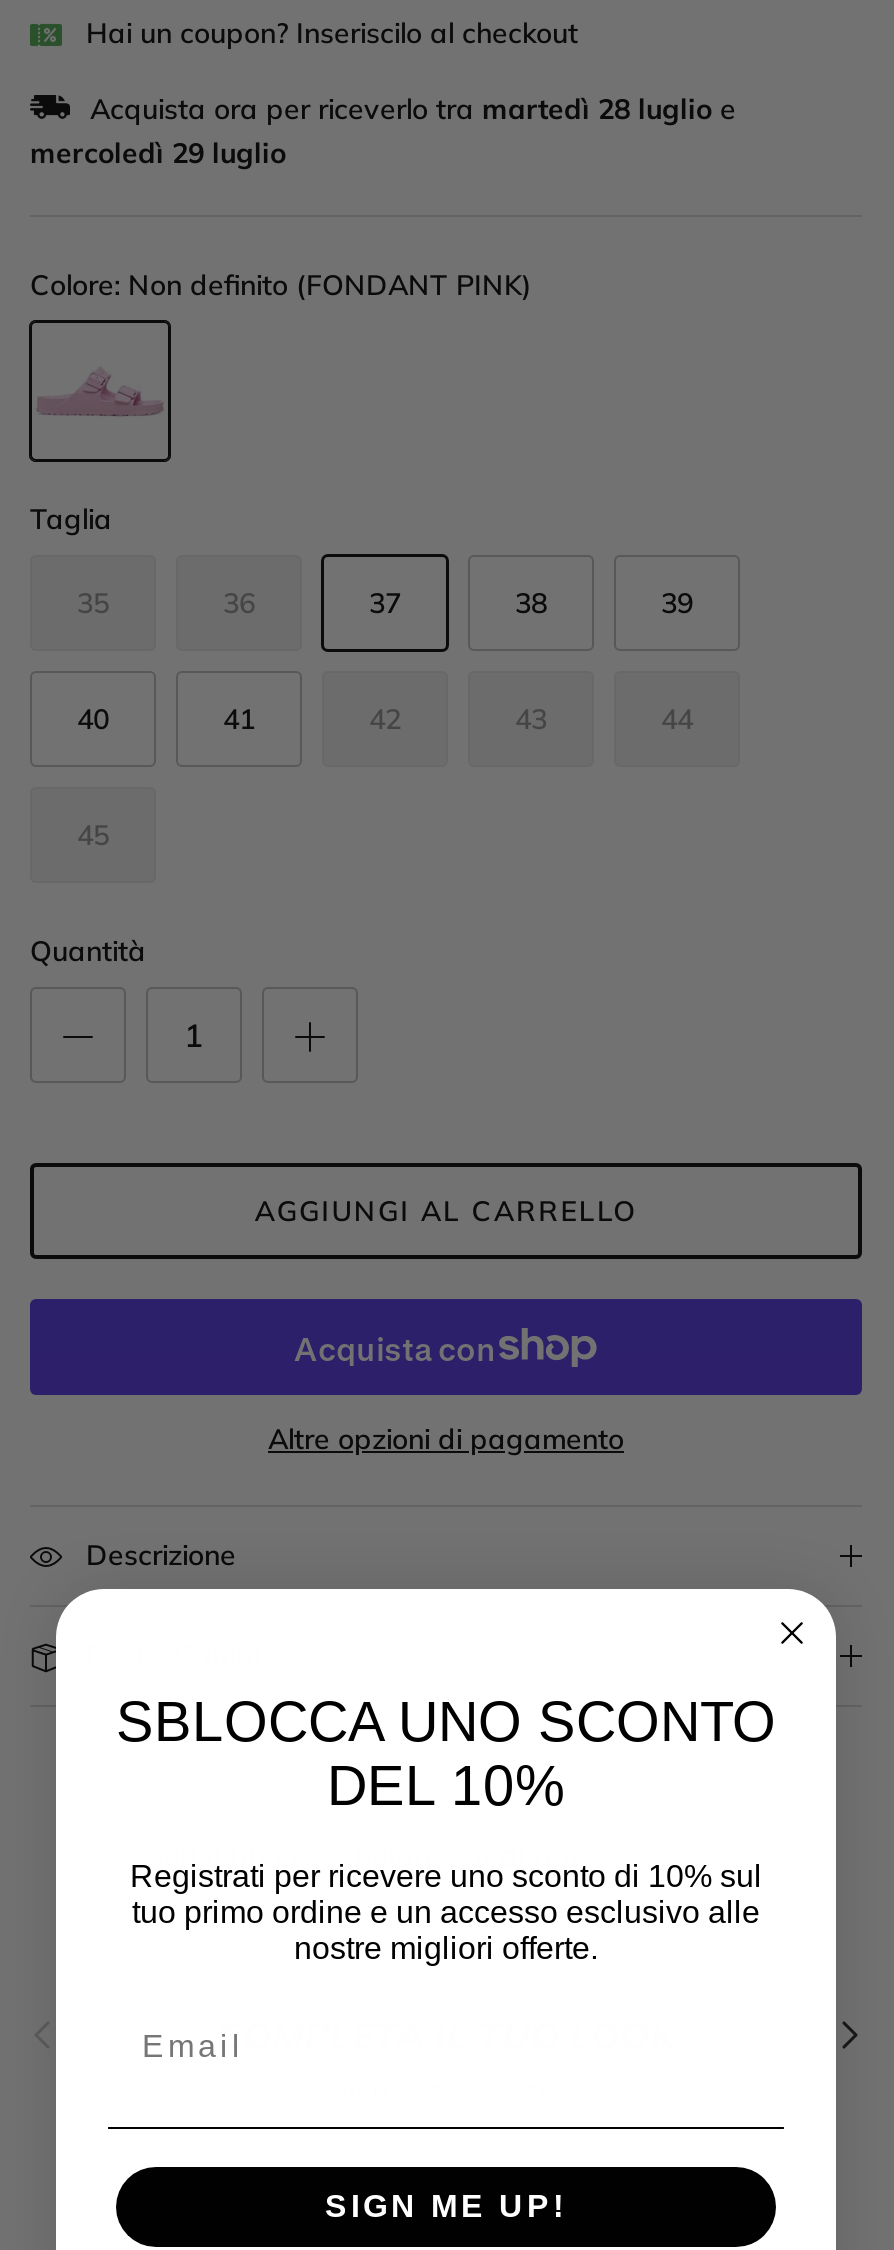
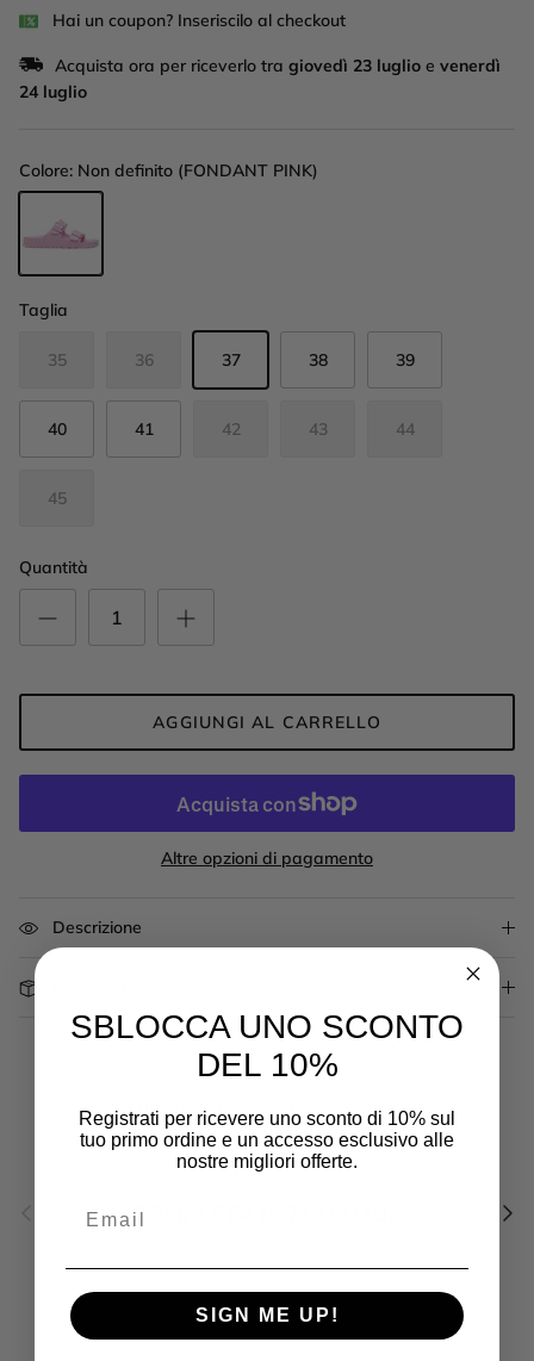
- Acquista ora per riceverlo tra martedì 28 luglio e
- mercoledì 29 luglio
+ Acquista ora per riceverlo tra giovedì 23 luglio e venerdì
+ 24 luglio
